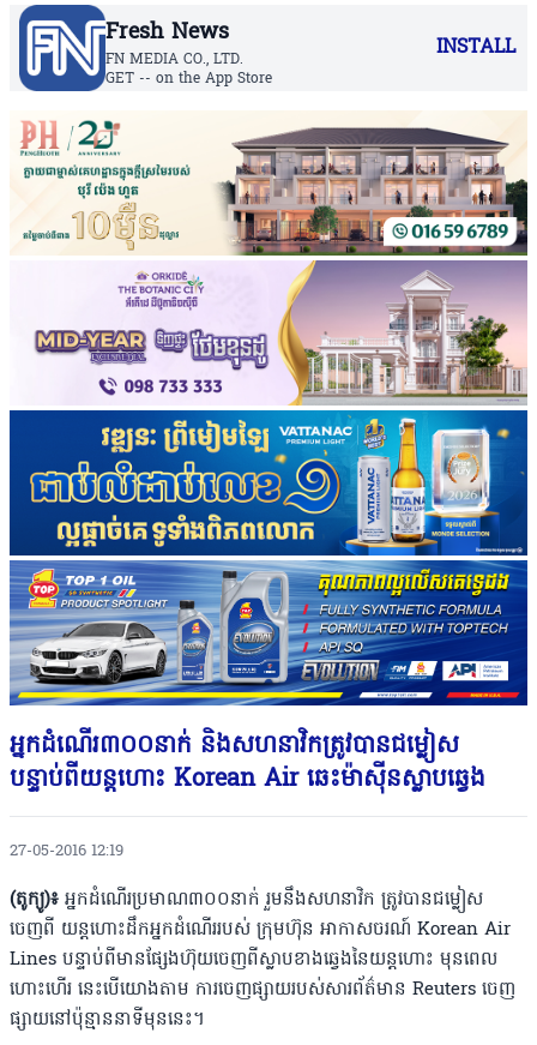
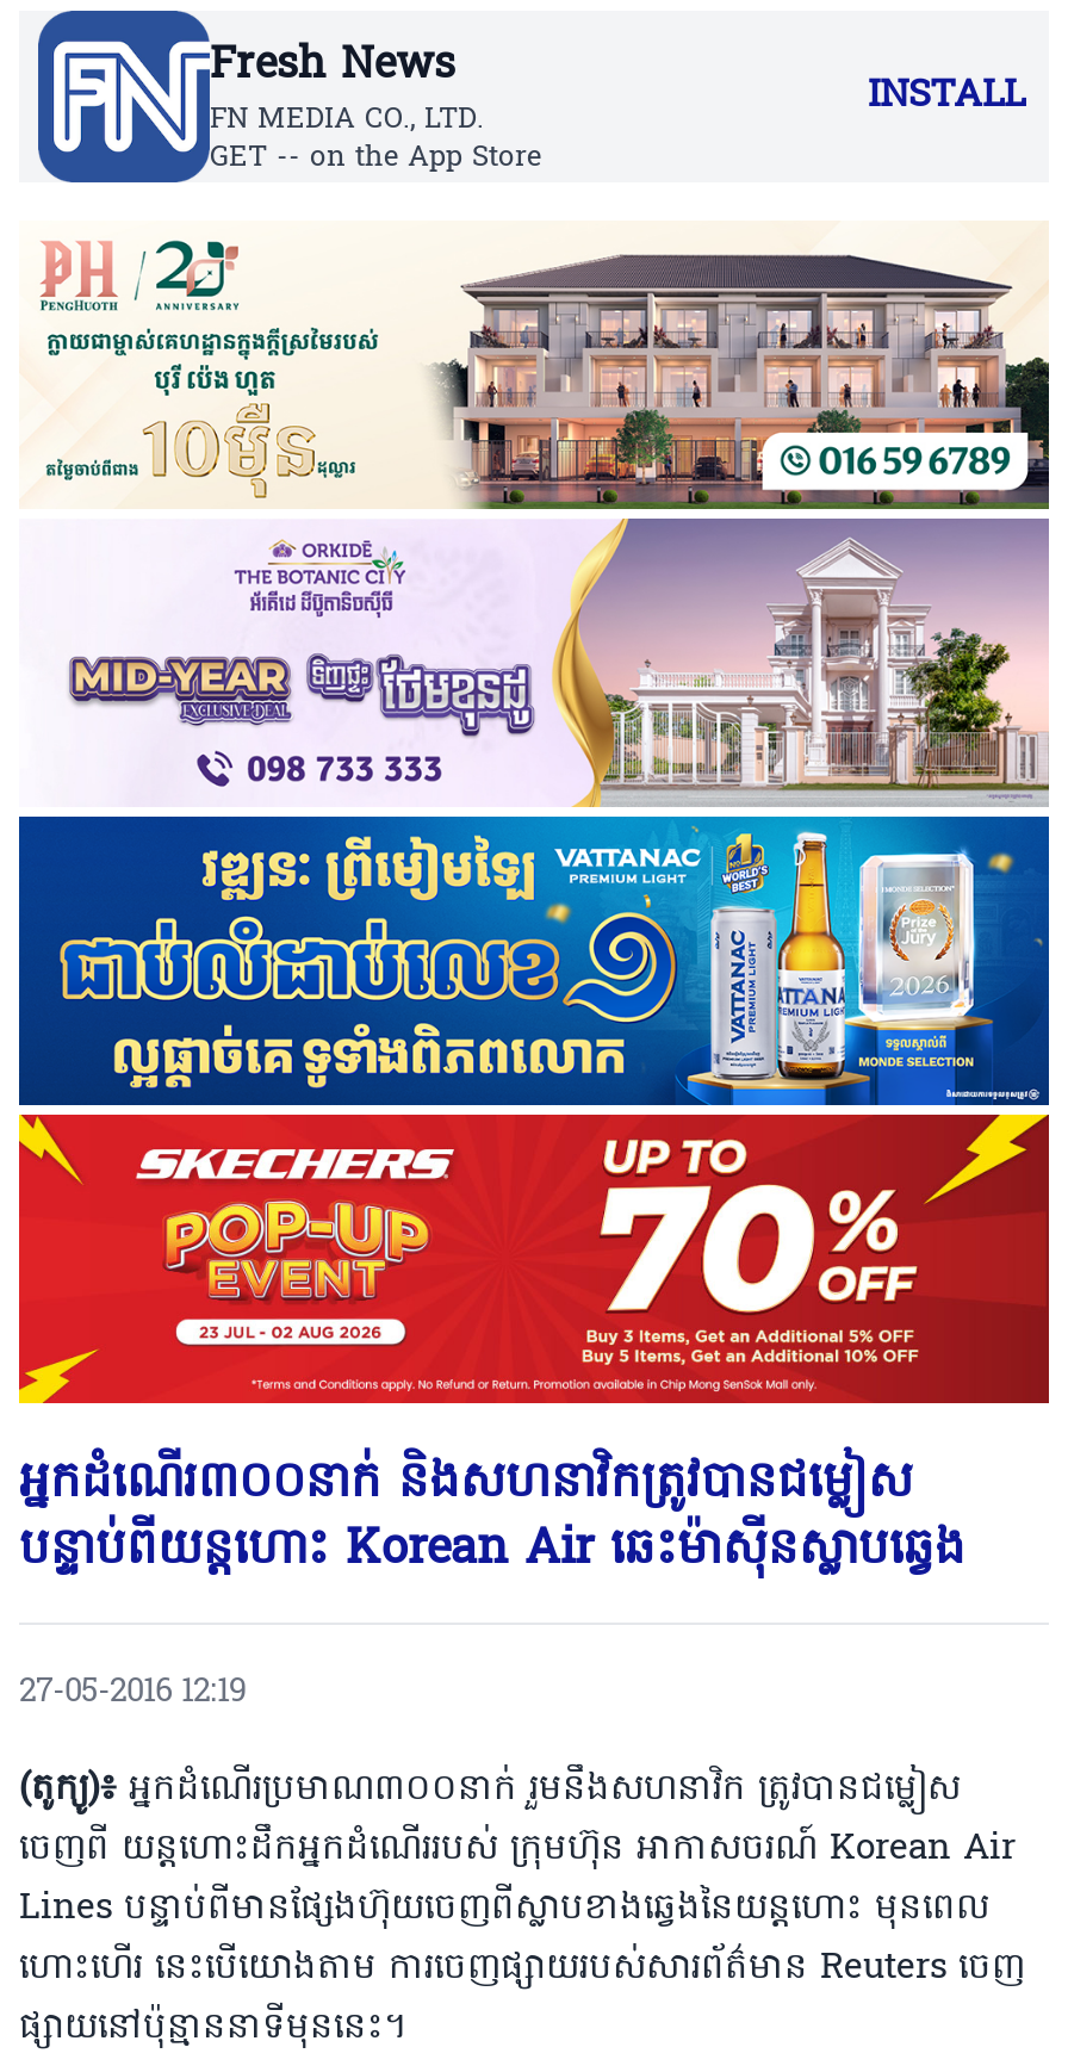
- [image]
+ [image]
